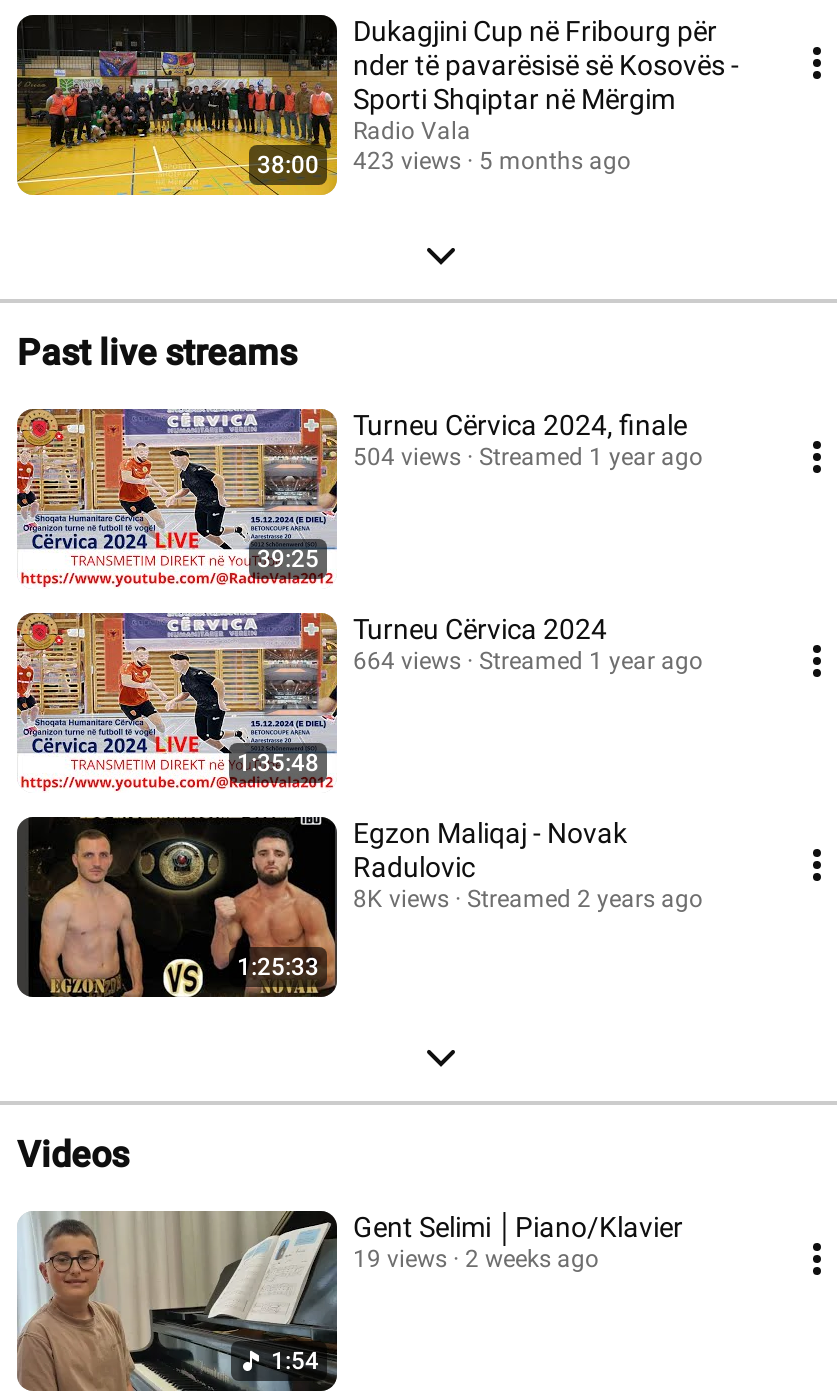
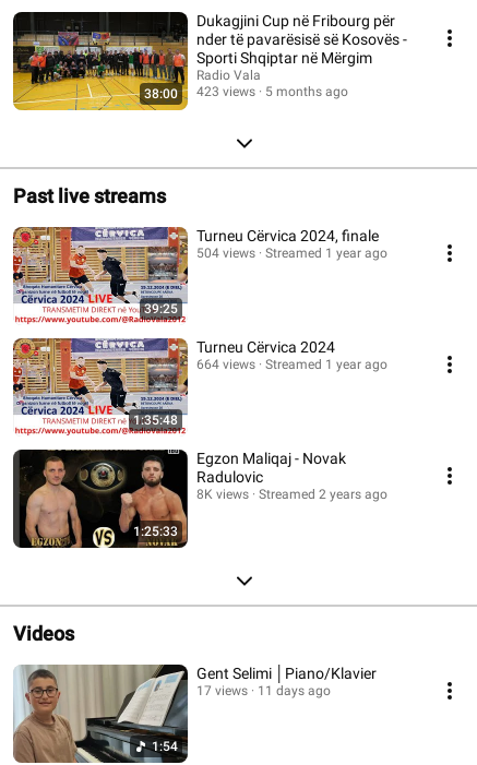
- 19 views
+ 17 views

- 2 weeks ago
+ 11 days ago
